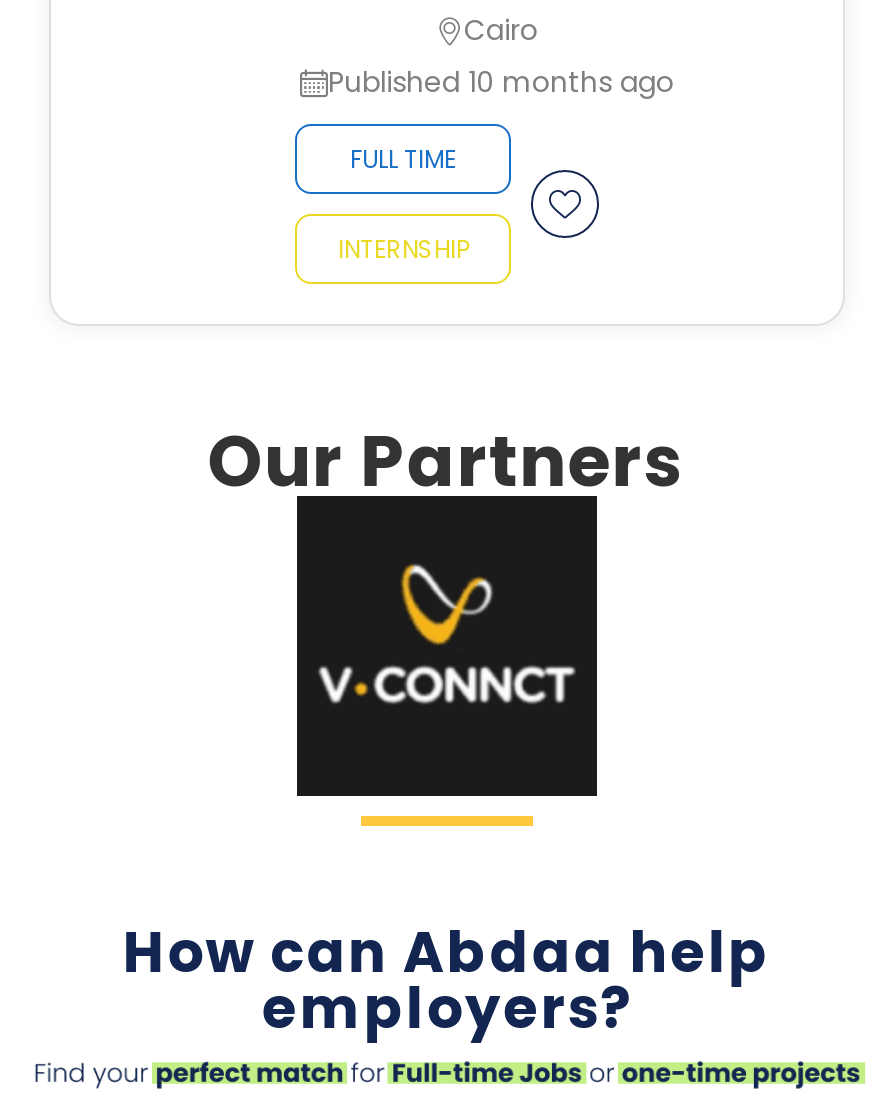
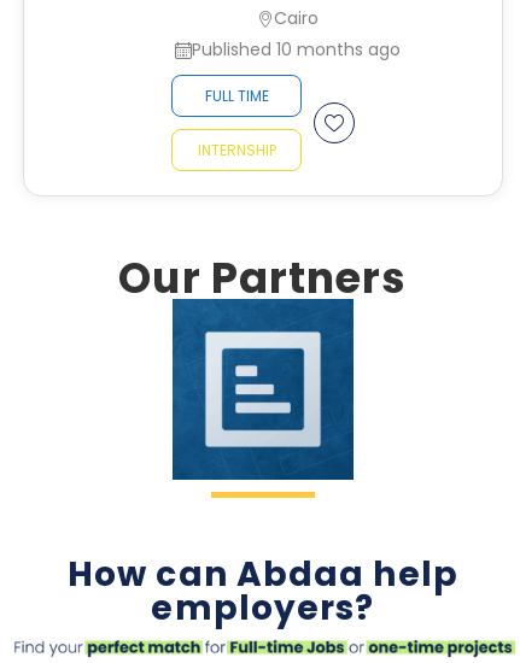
- [image]
+ [image]
